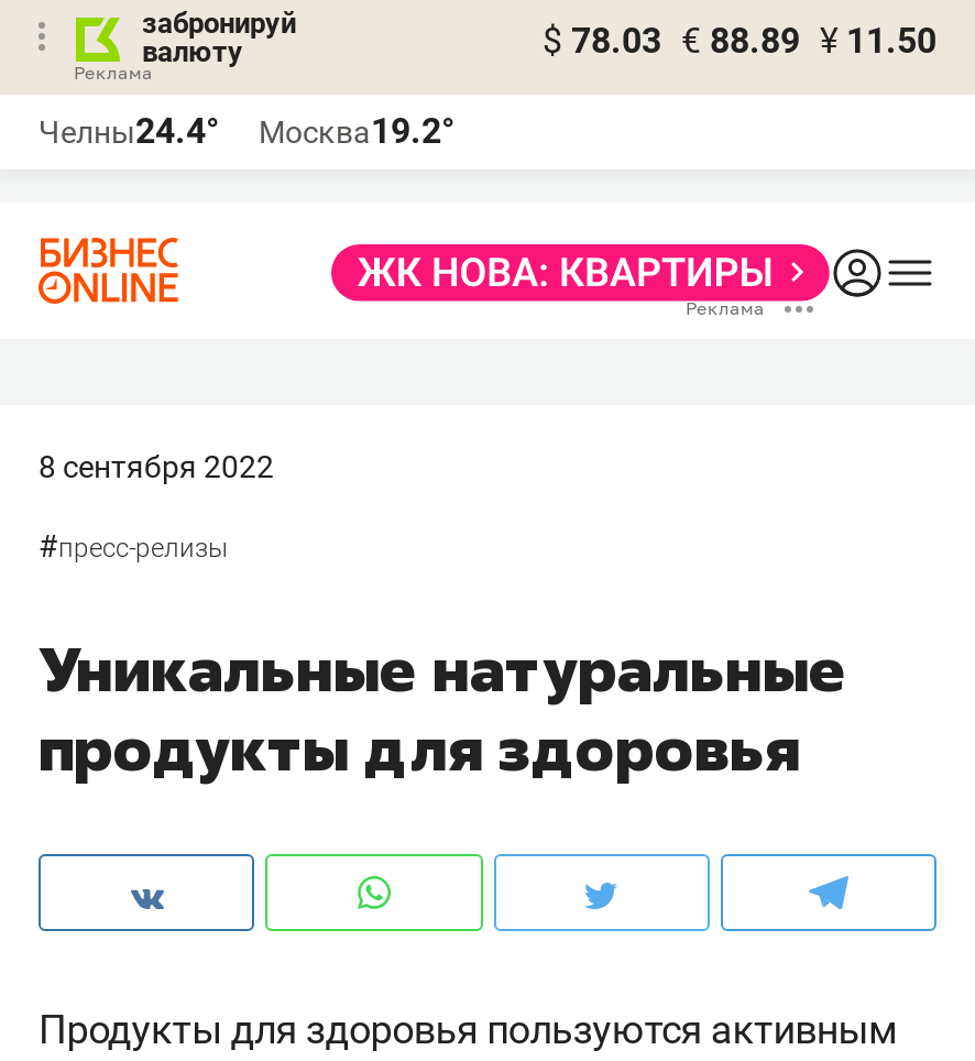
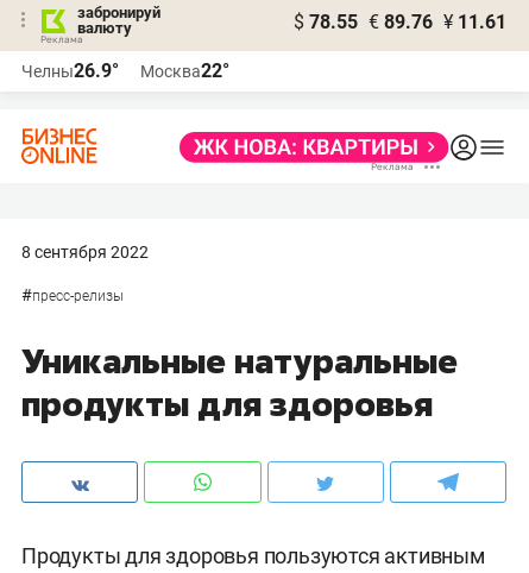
- $ 78.03 € 88.89 ¥ 11.50
+ $ 78.55 € 89.76 ¥ 11.61

- Челны24.4°
+ Челны26.9°

- Москва19.2°
+ Москва22°
